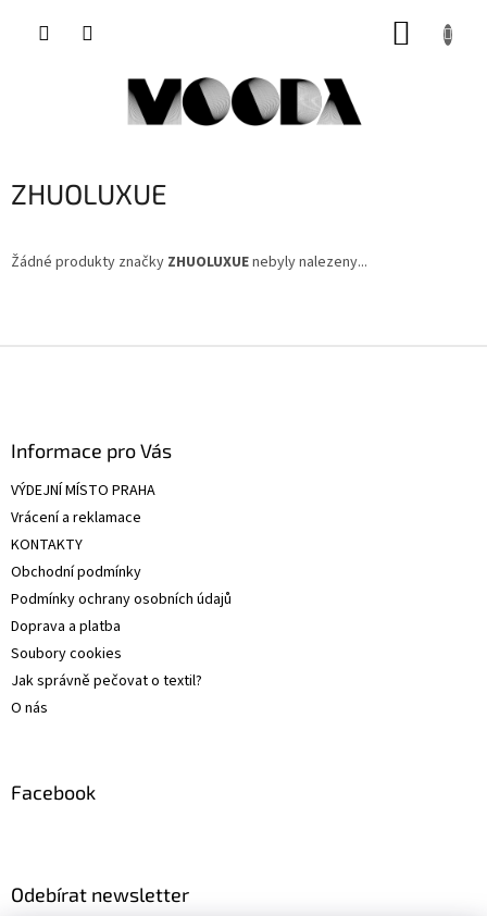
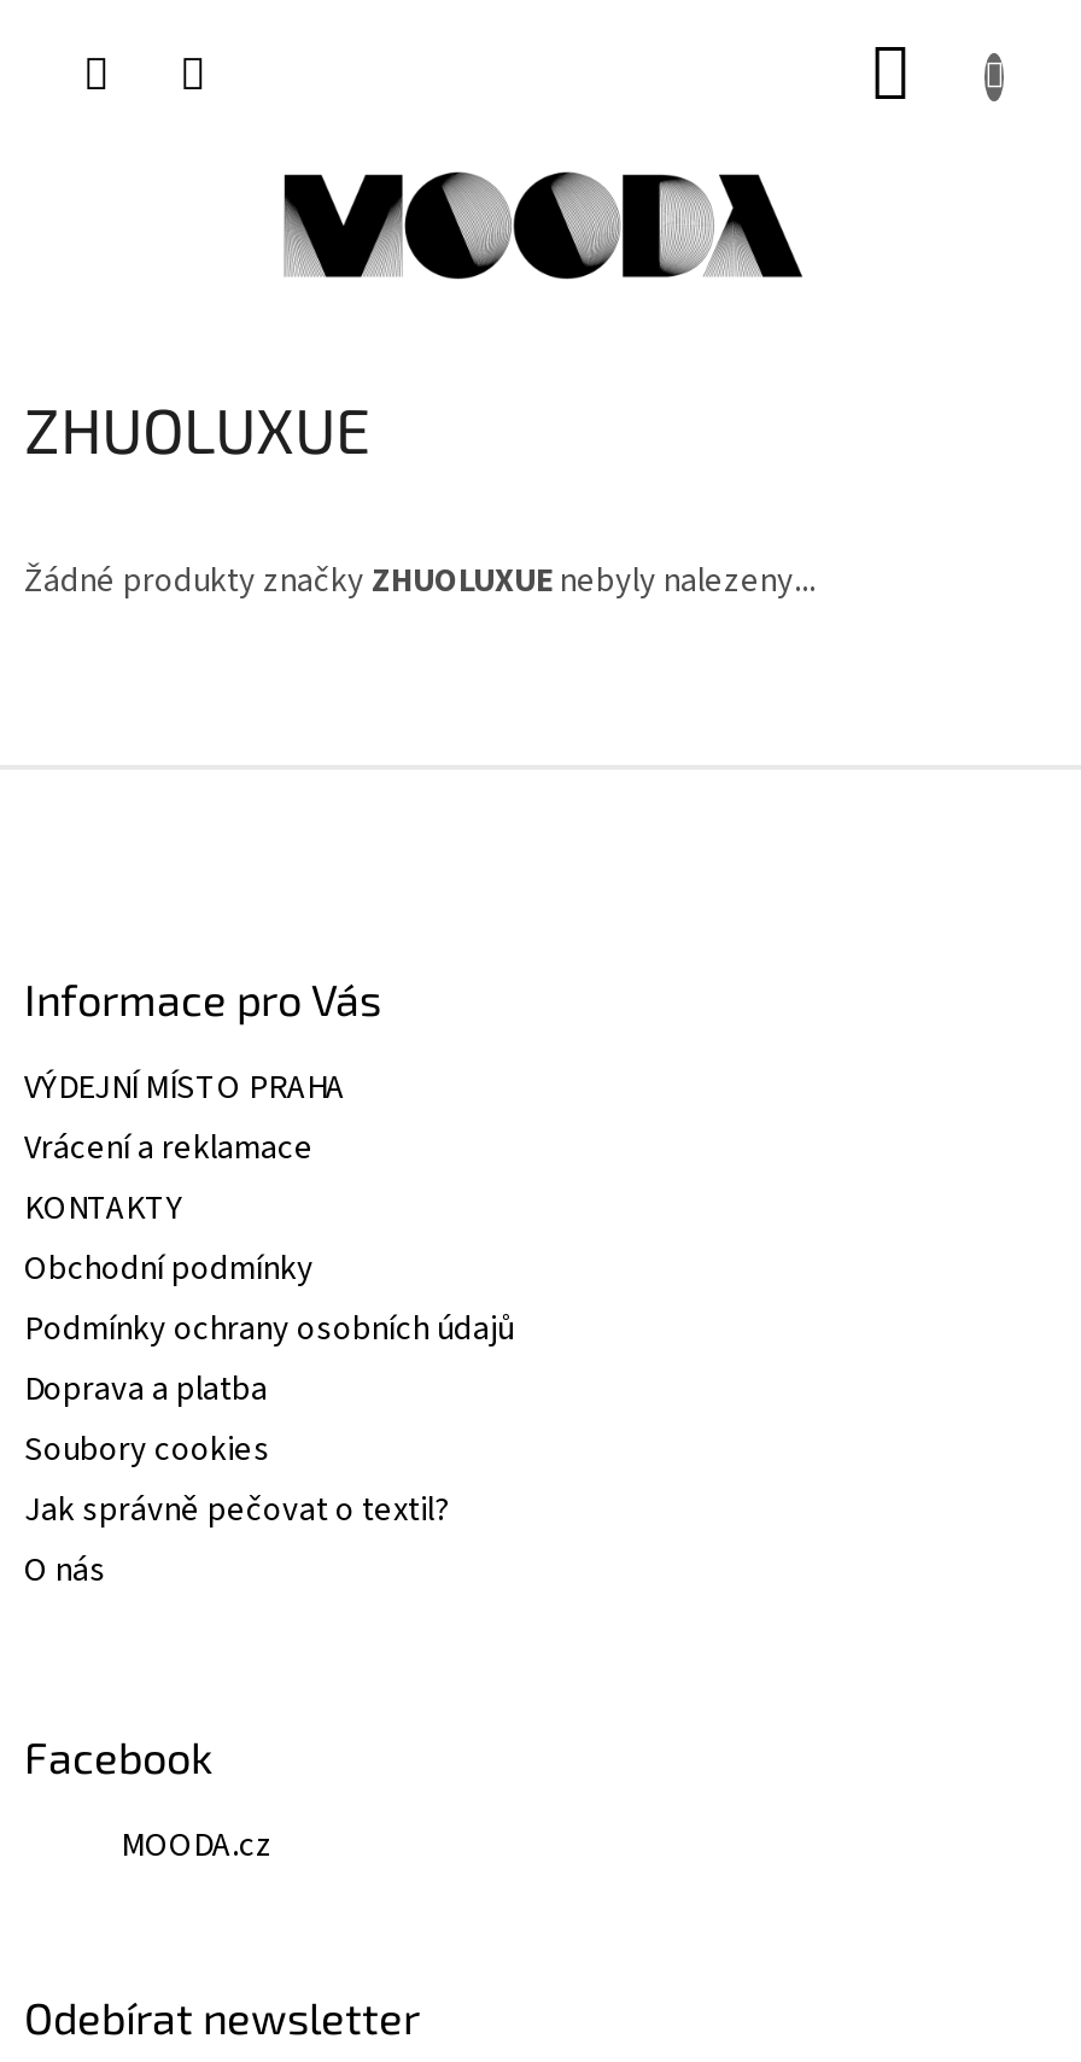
+ MOODA.cz
